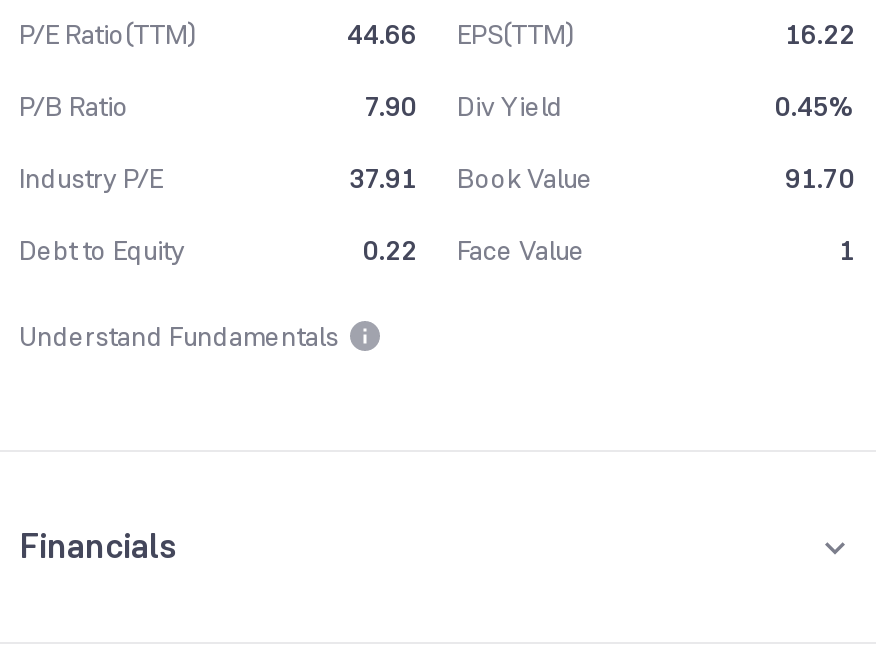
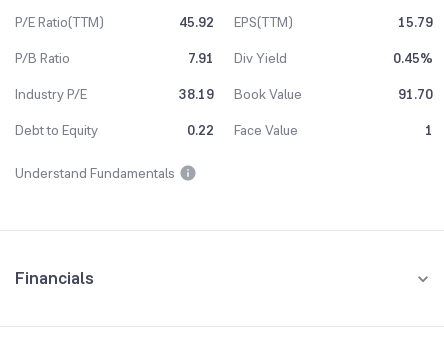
- 44.66 EPS(TTM)
+ 45.92 EPS(TTM)

- 16.22
+ 15.79

- 7.90 Div Yield
+ 7.91 Div Yield

- 37.91 Book Value
+ 38.19 Book Value
